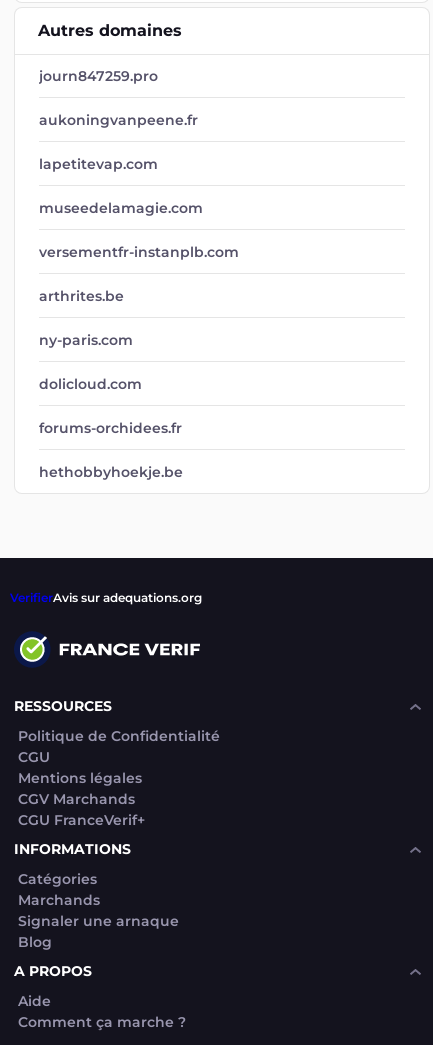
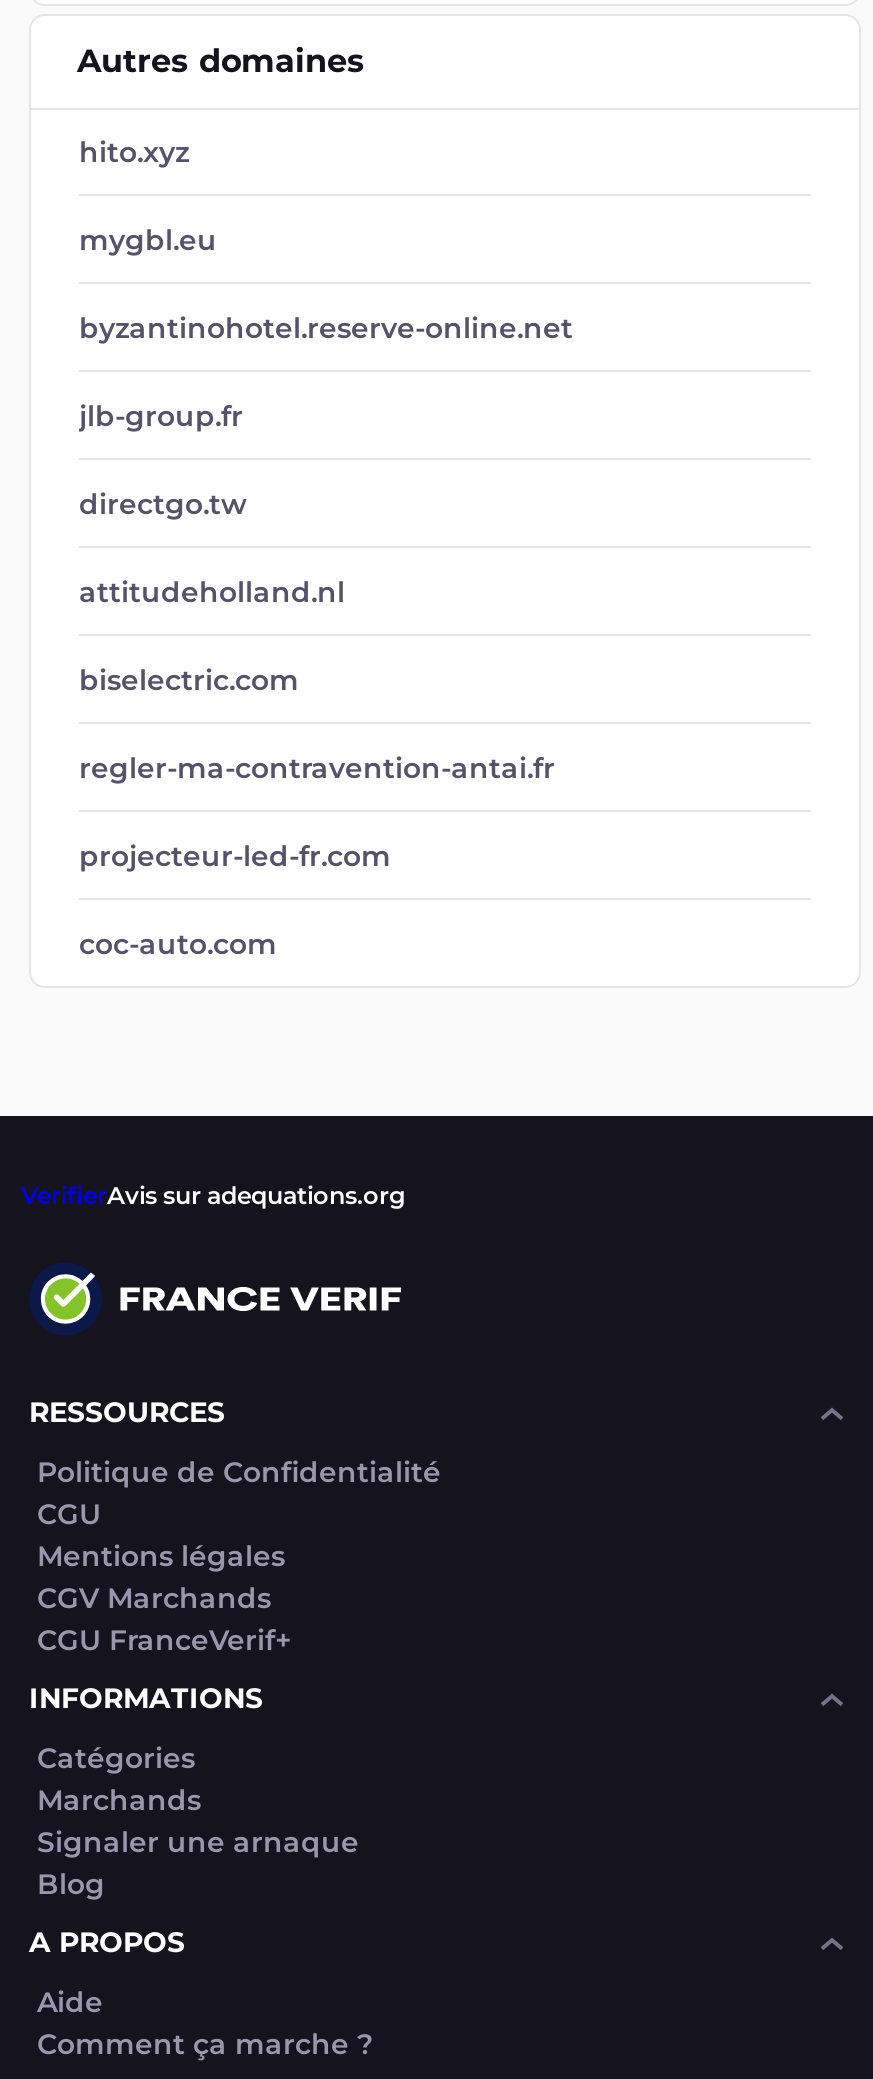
- journ847259.pro
+ hito.xyz

- aukoningvanpeene.fr
+ mygbl.eu

- lapetitevap.com
+ byzantinohotel.reserve-online.net

- museedelamagie.com
+ jlb-group.fr

- versementfr-instanplb.com
+ directgo.tw

- arthrites.be
+ attitudeholland.nl

- ny-paris.com
+ biselectric.com

- dolicloud.com
+ regler-ma-contravention-antai.fr

- forums-orchidees.fr
+ projecteur-led-fr.com

- hethobbyhoekje.be
+ coc-auto.com
